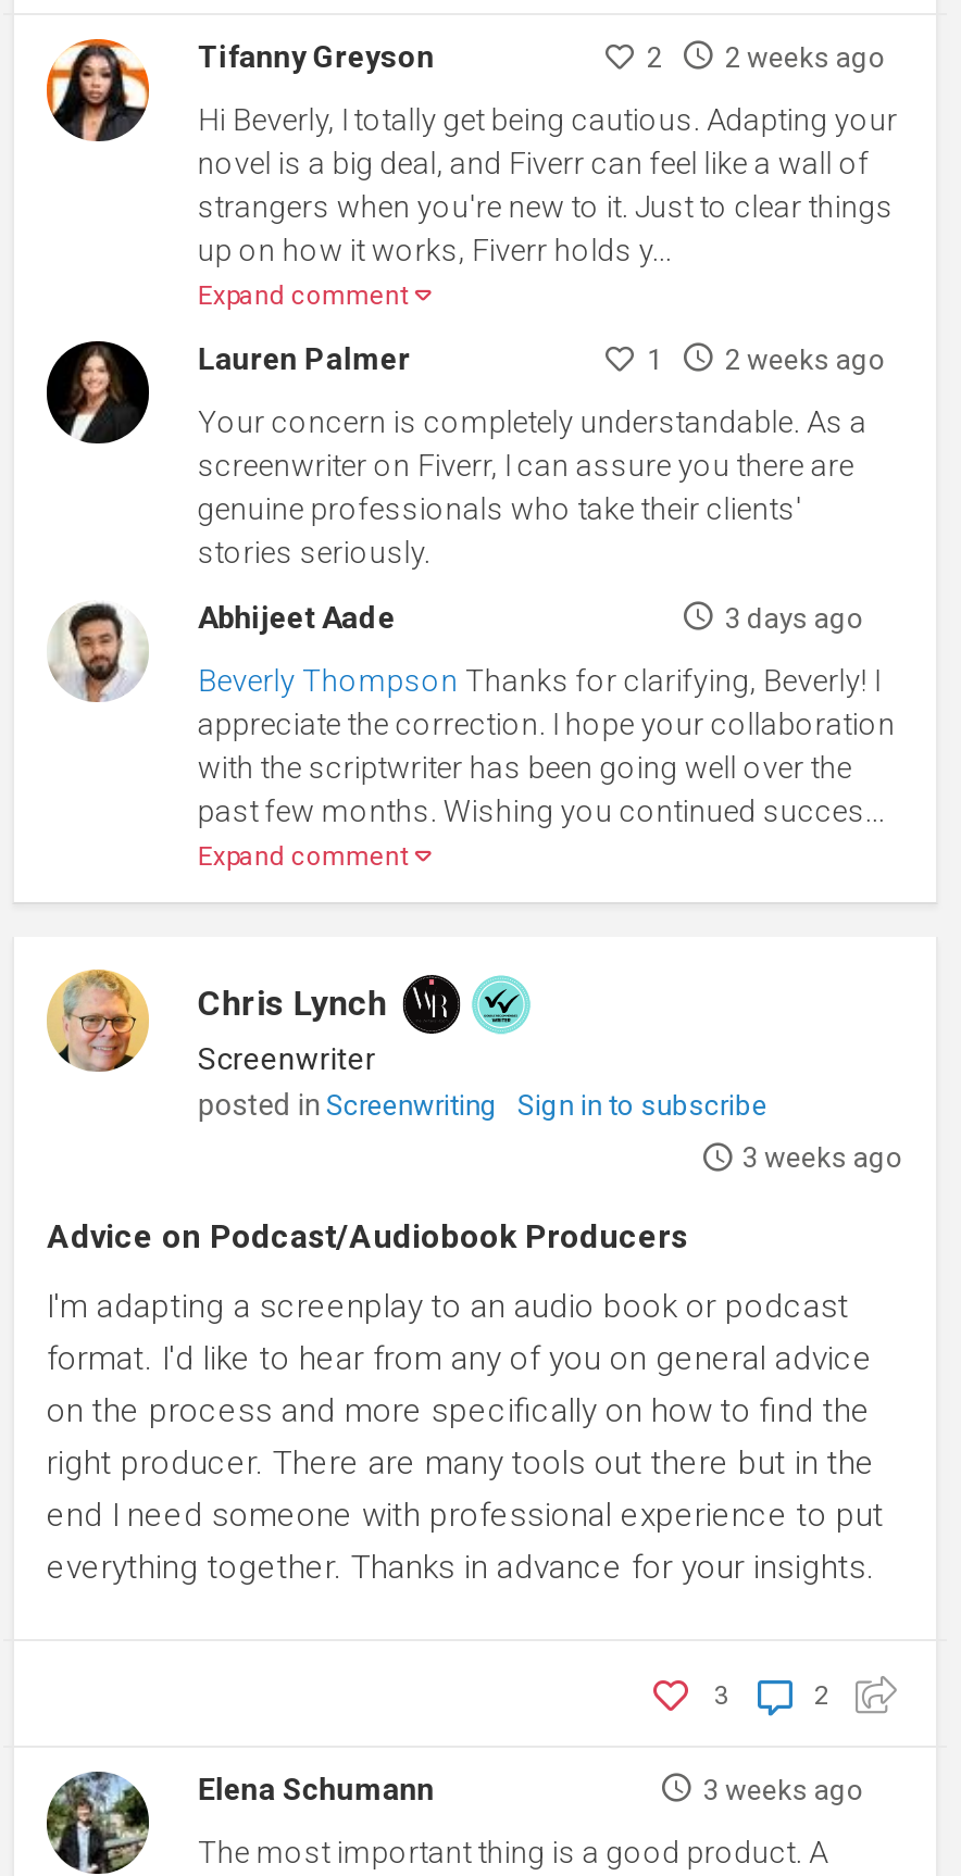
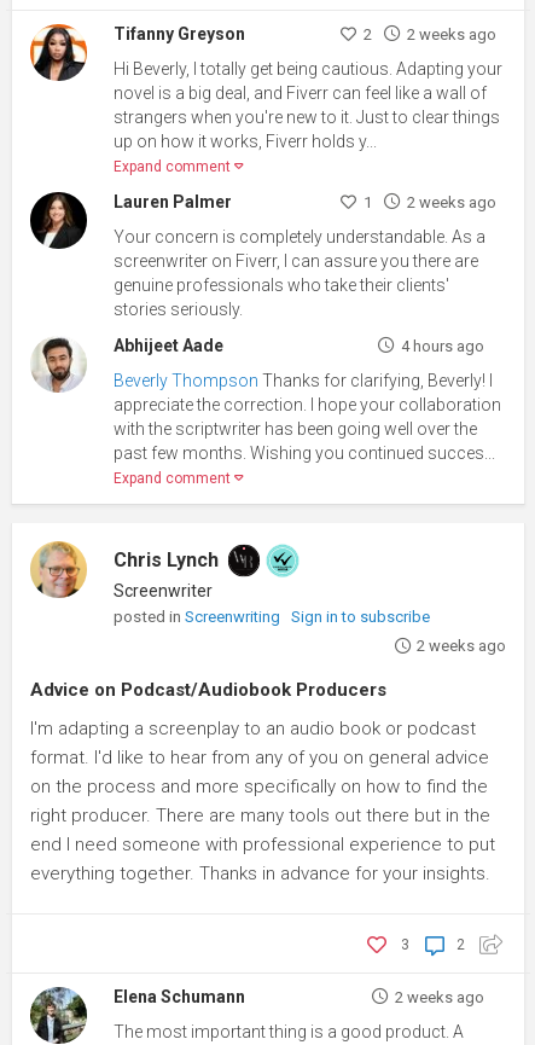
- 3 days ago
+ 4 hours ago

- 3 weeks ago
+ 2 weeks ago

- 3 weeks ago
+ 2 weeks ago
